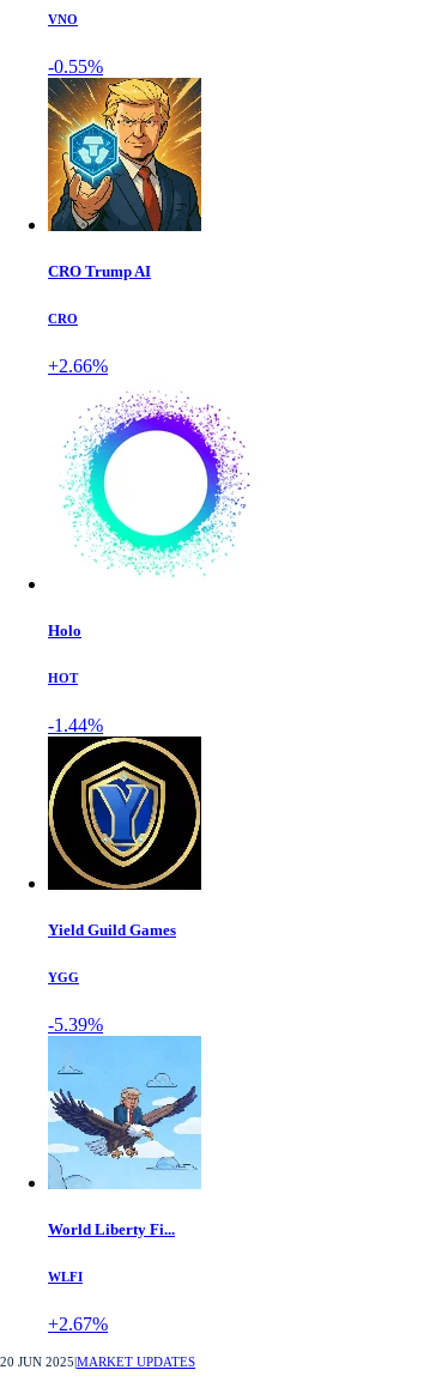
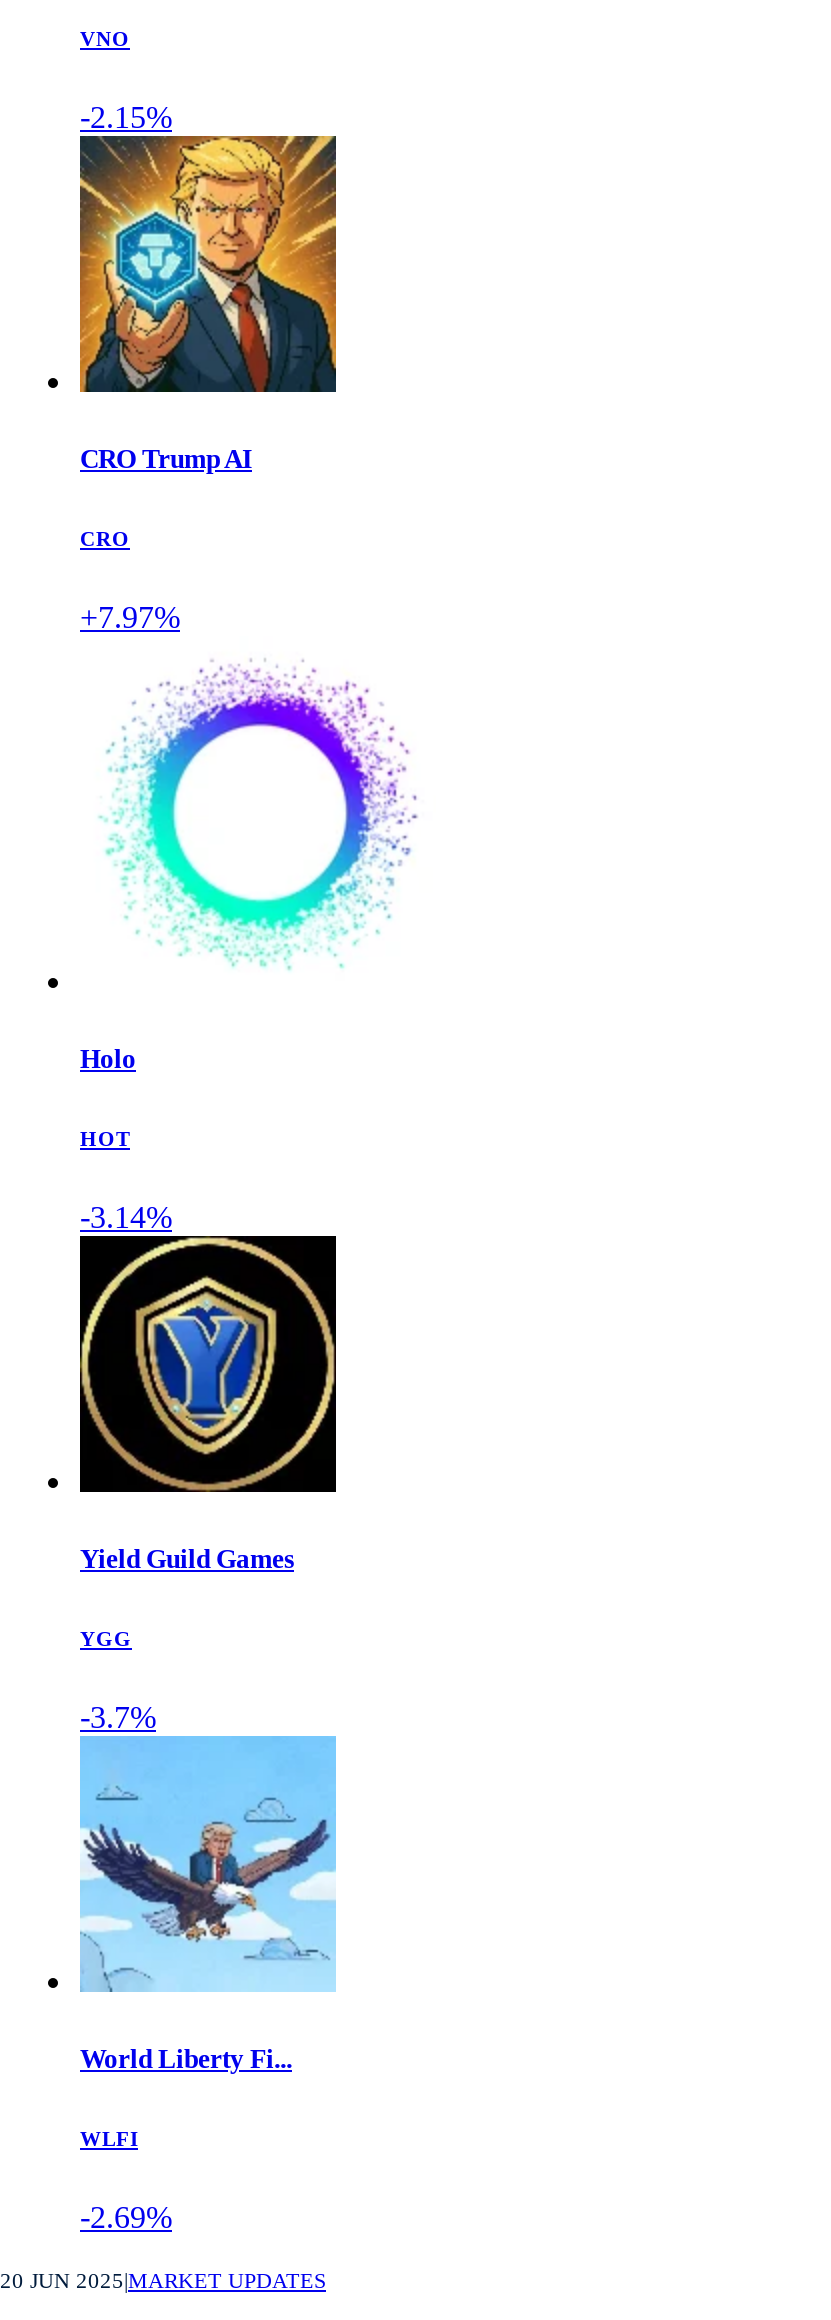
- -0.55%
+ -2.15%

- +2.66%
+ +7.97%

- -1.44%
+ -3.14%

- -5.39%
+ -3.7%

- +2.67%
+ -2.69%
